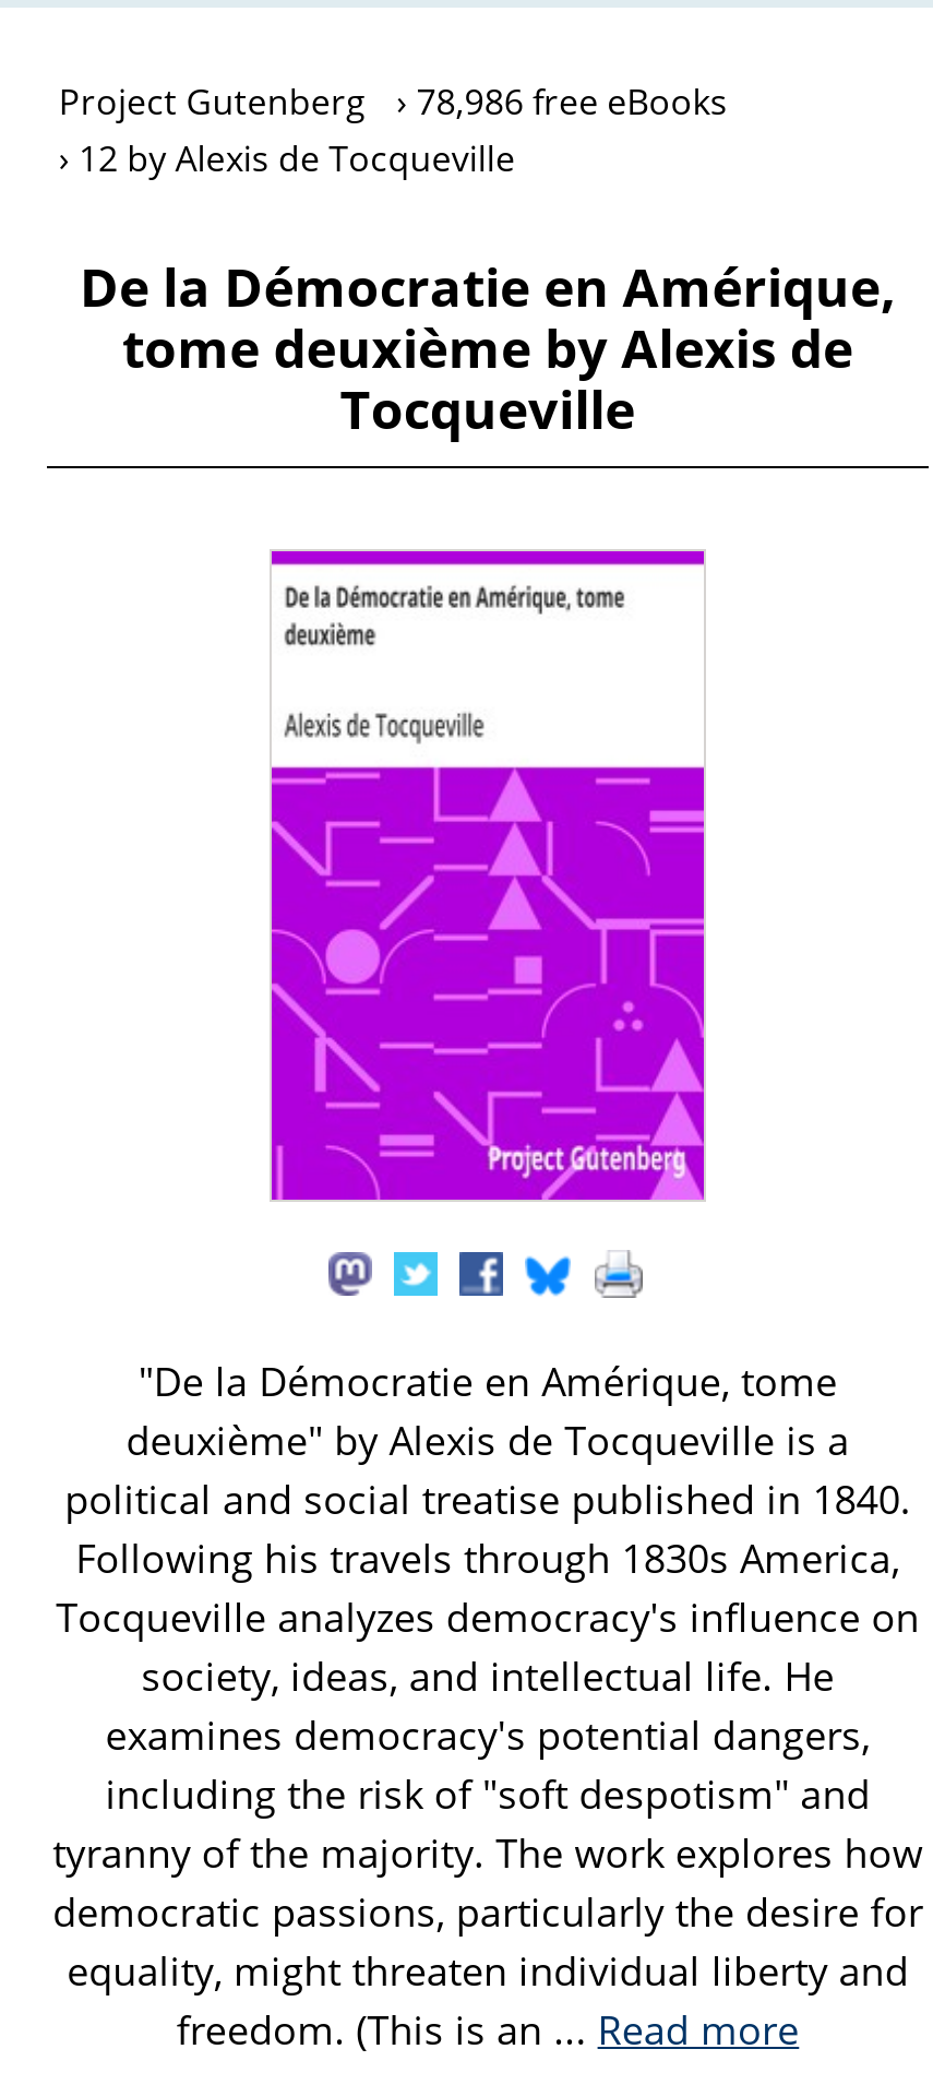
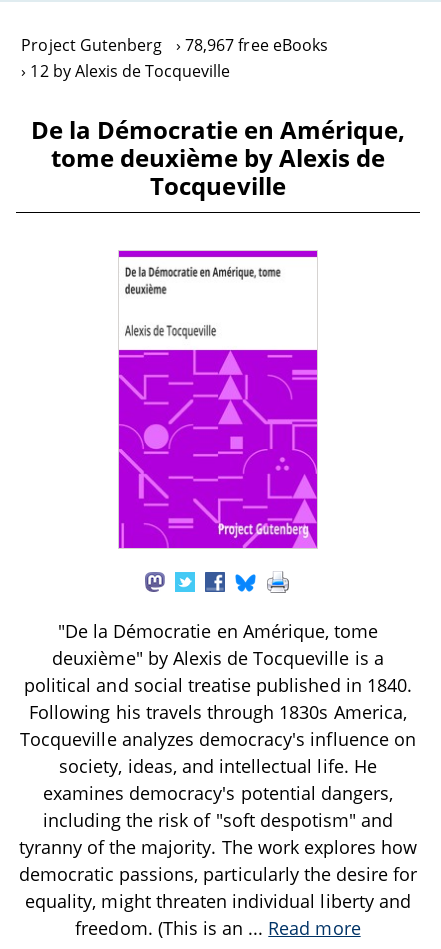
- Project Gutenberg 78,986 free eBooks
+ Project Gutenberg 78,967 free eBooks
